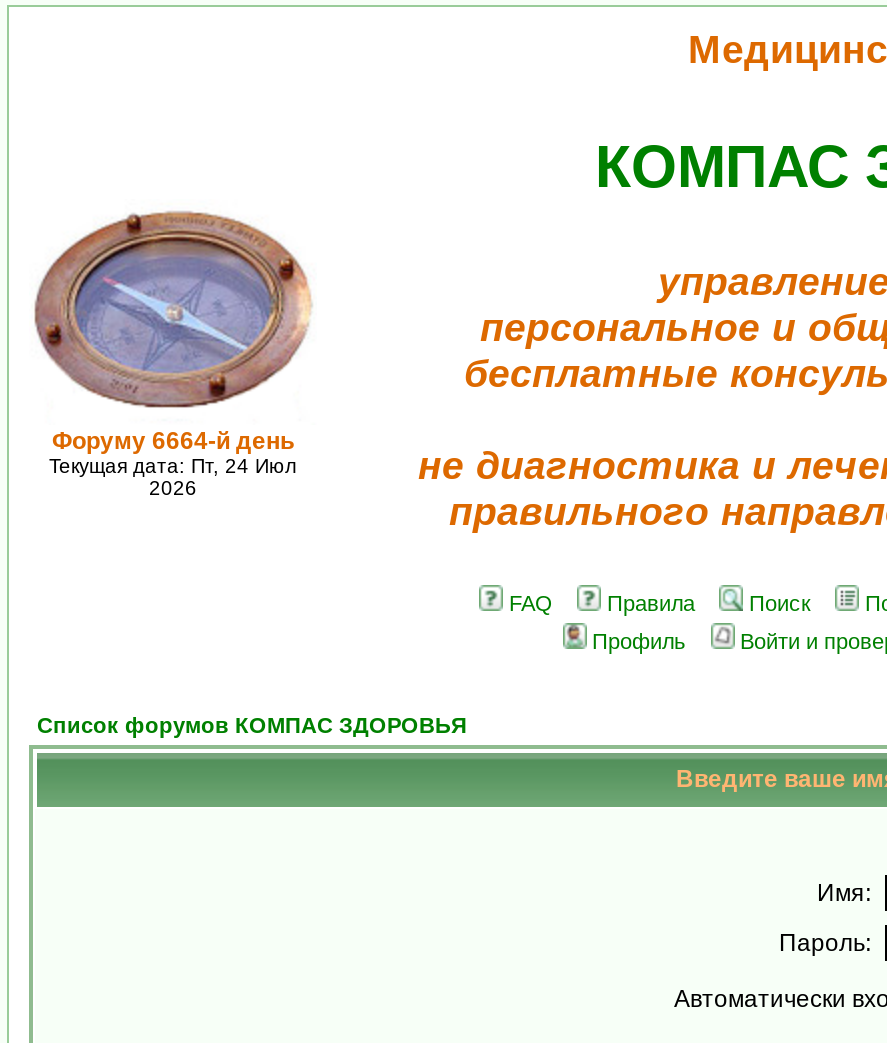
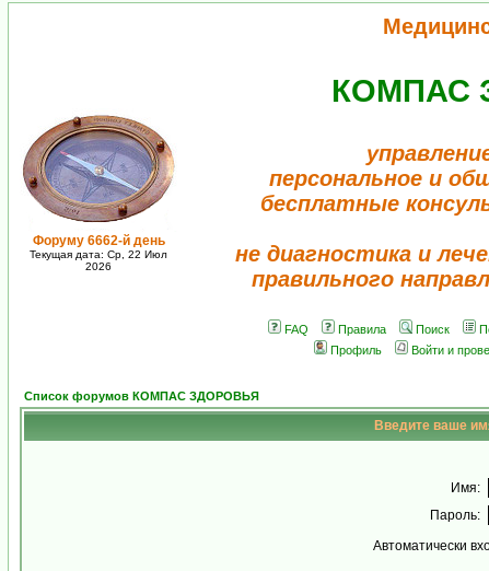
- Форуму 6664-й день
+ Форуму 6662-й день

- Текущая дата: Пт, 24 Июл
+ Текущая дата: Ср, 22 Июл
